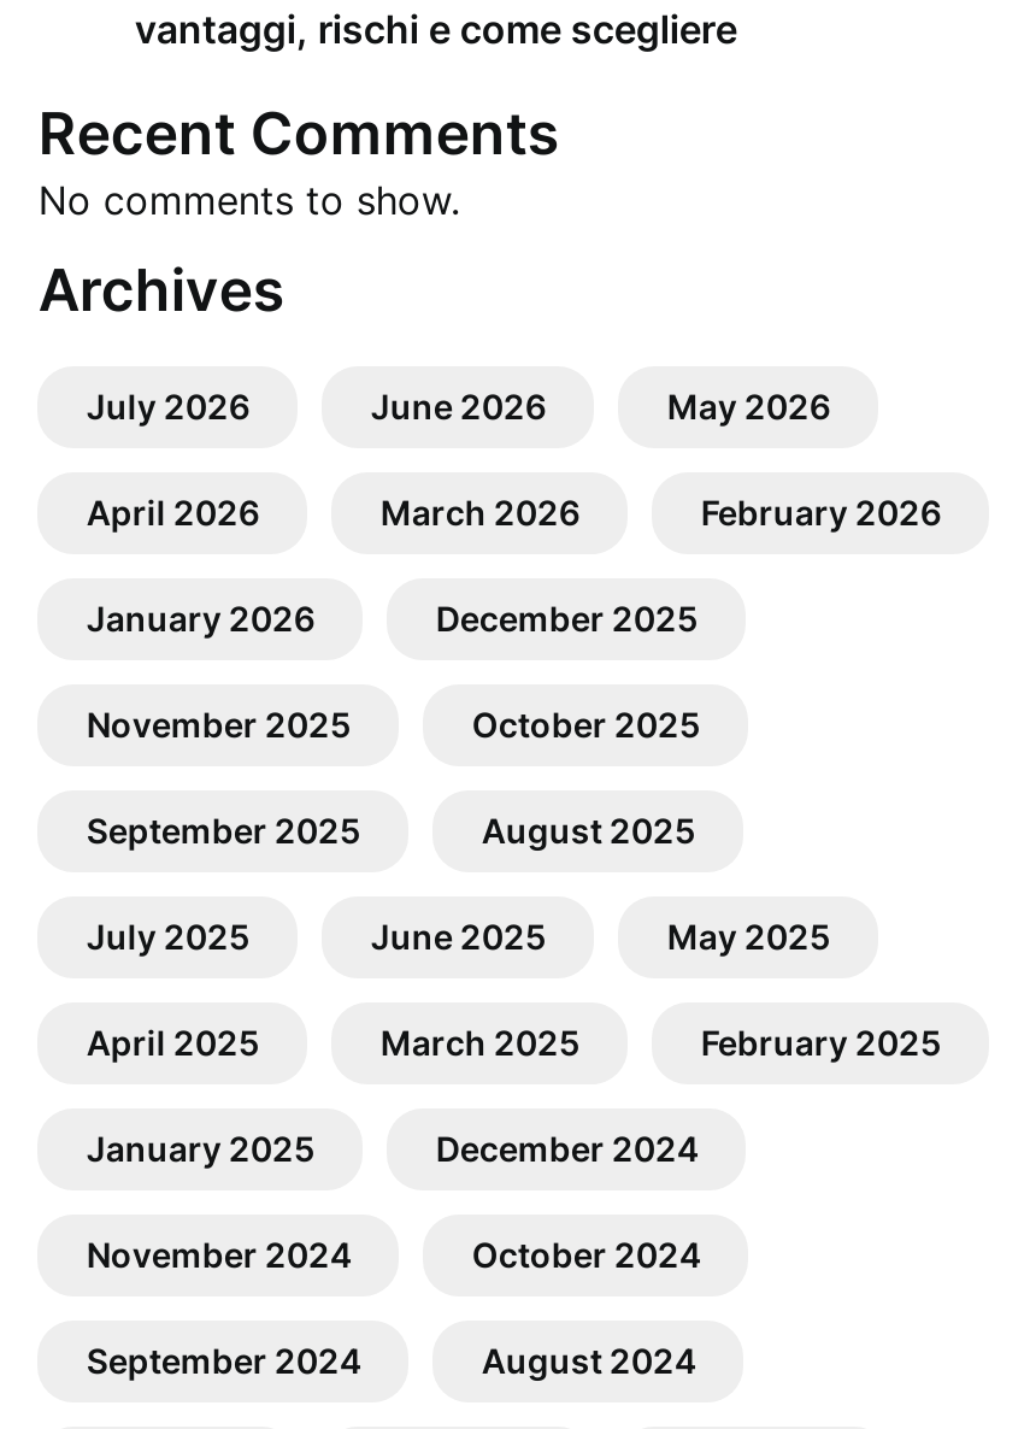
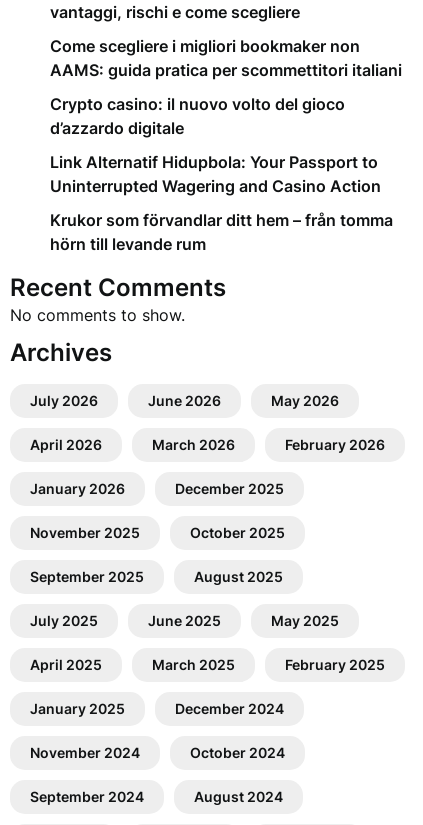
+ Come scegliere i migliori bookmaker non
+ AAMS: guida pratica per scommettitori italiani
+ Crypto casino: il nuovo volto del gioco
+ d’azzardo digitale
+ Link Alternatif Hidupbola: Your Passport to
+ Uninterrupted Wagering and Casino Action
+ Krukor som förvandlar ditt hem – från tomma
+ hörn till levande rum
